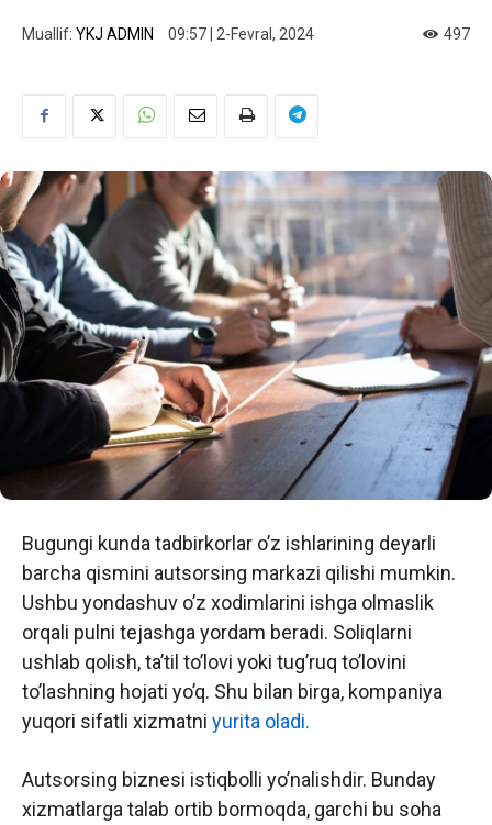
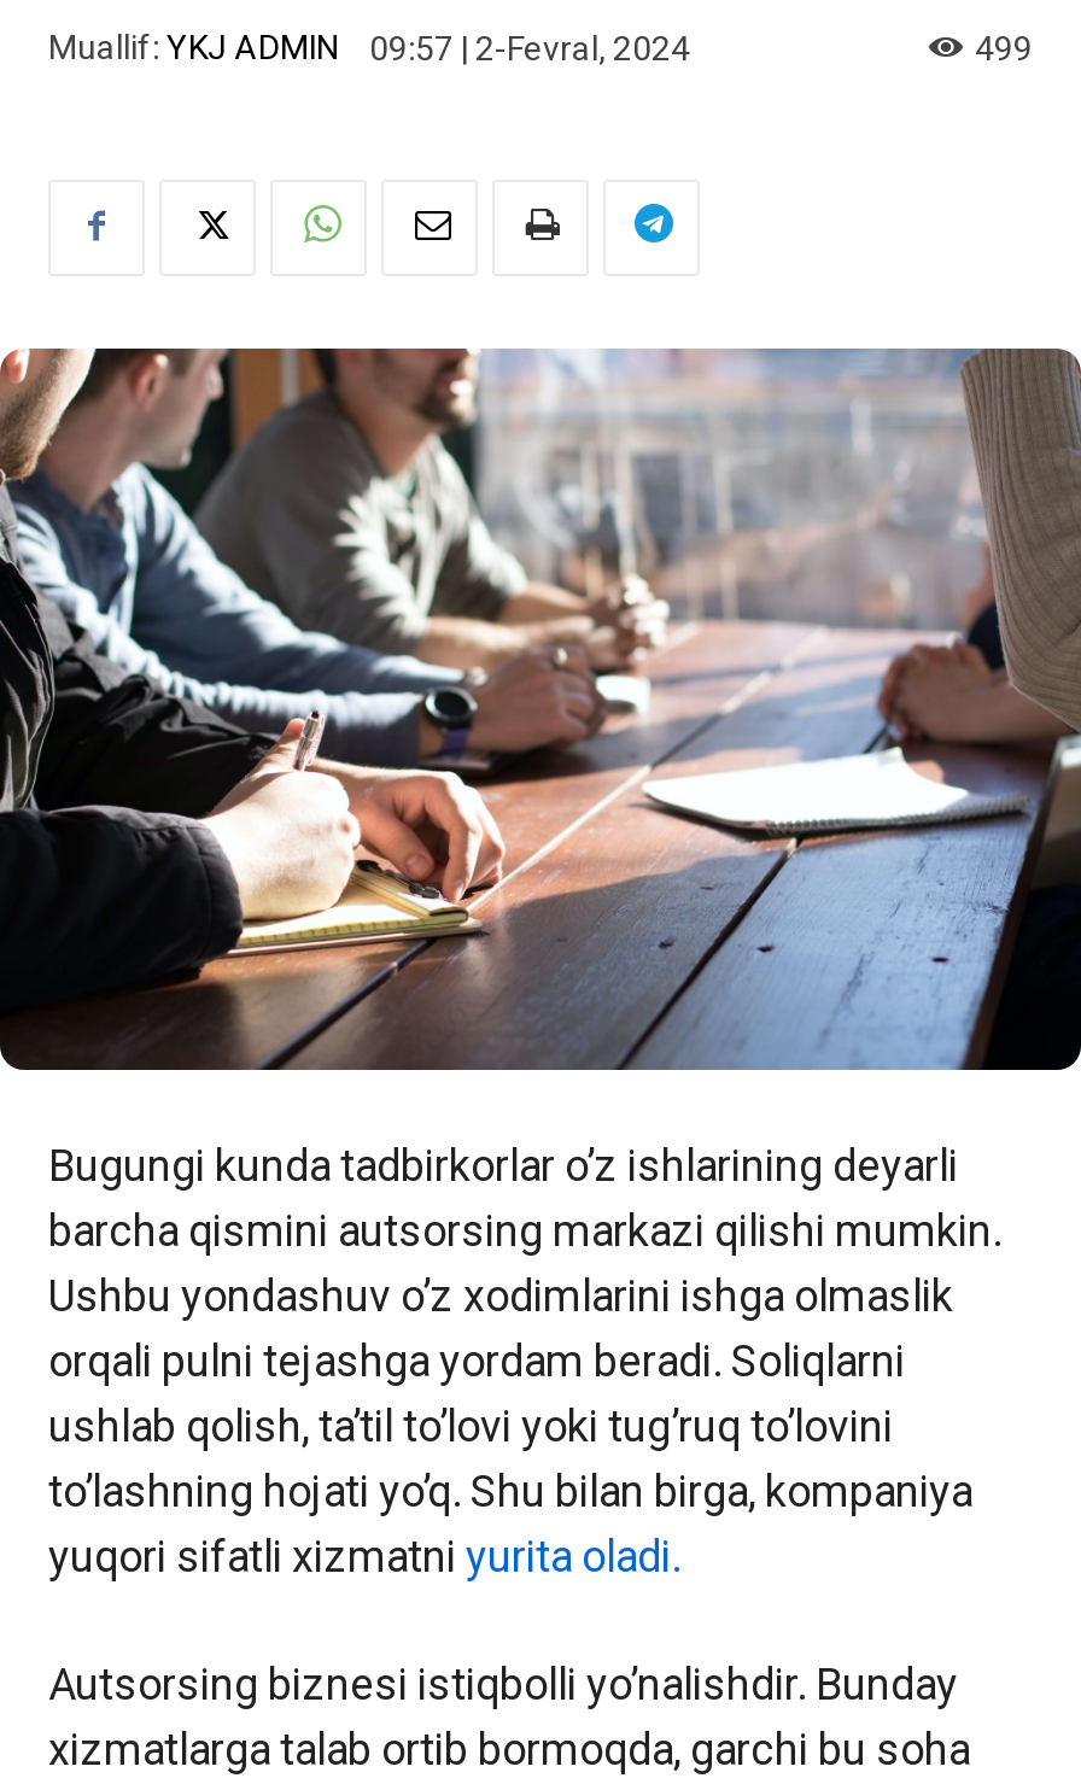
- 497
+ 499
